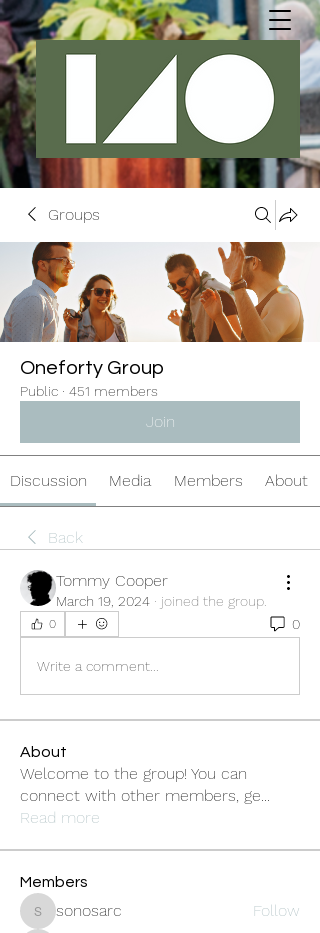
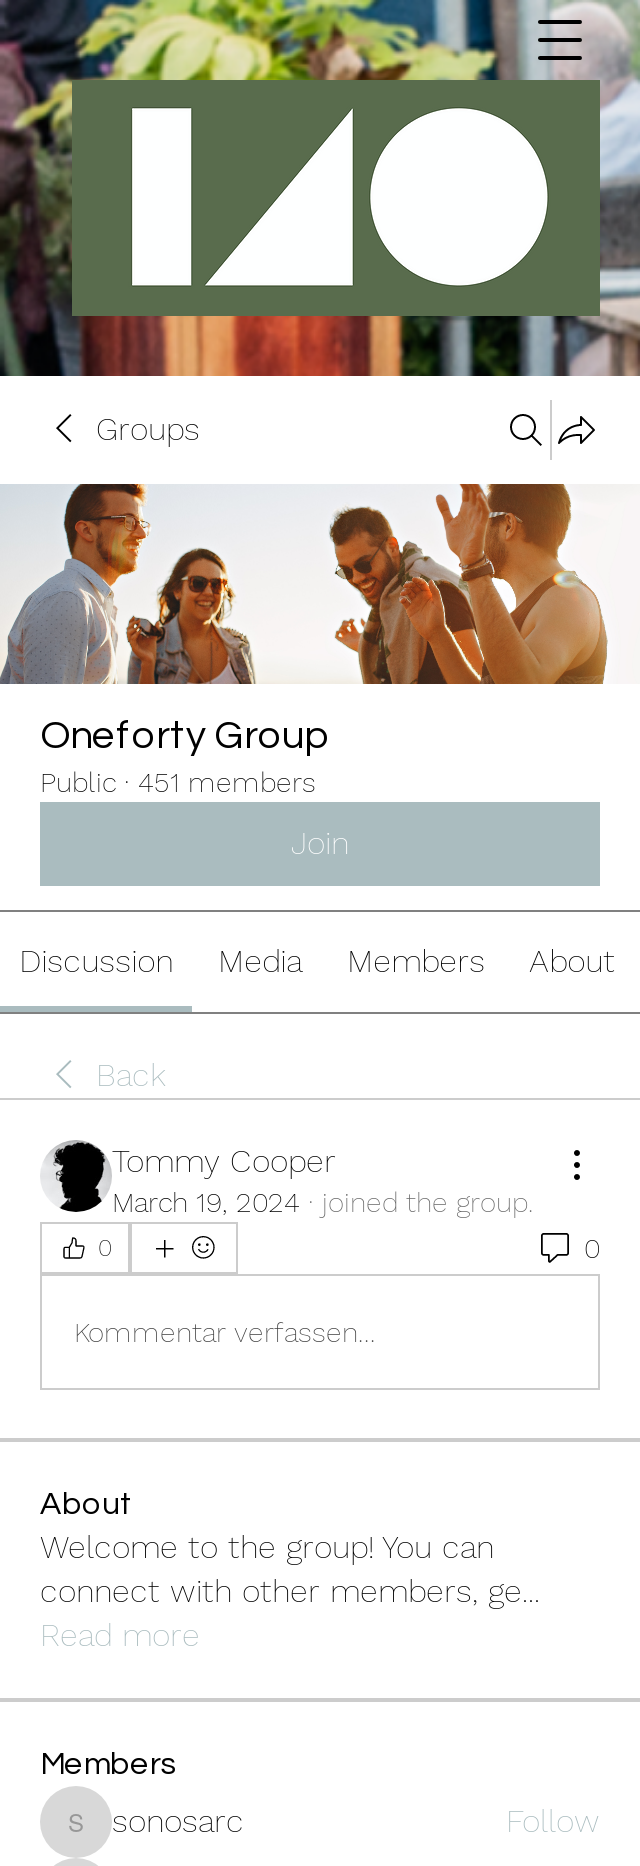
- Write a comment...
+ Kommentar verfassen...
